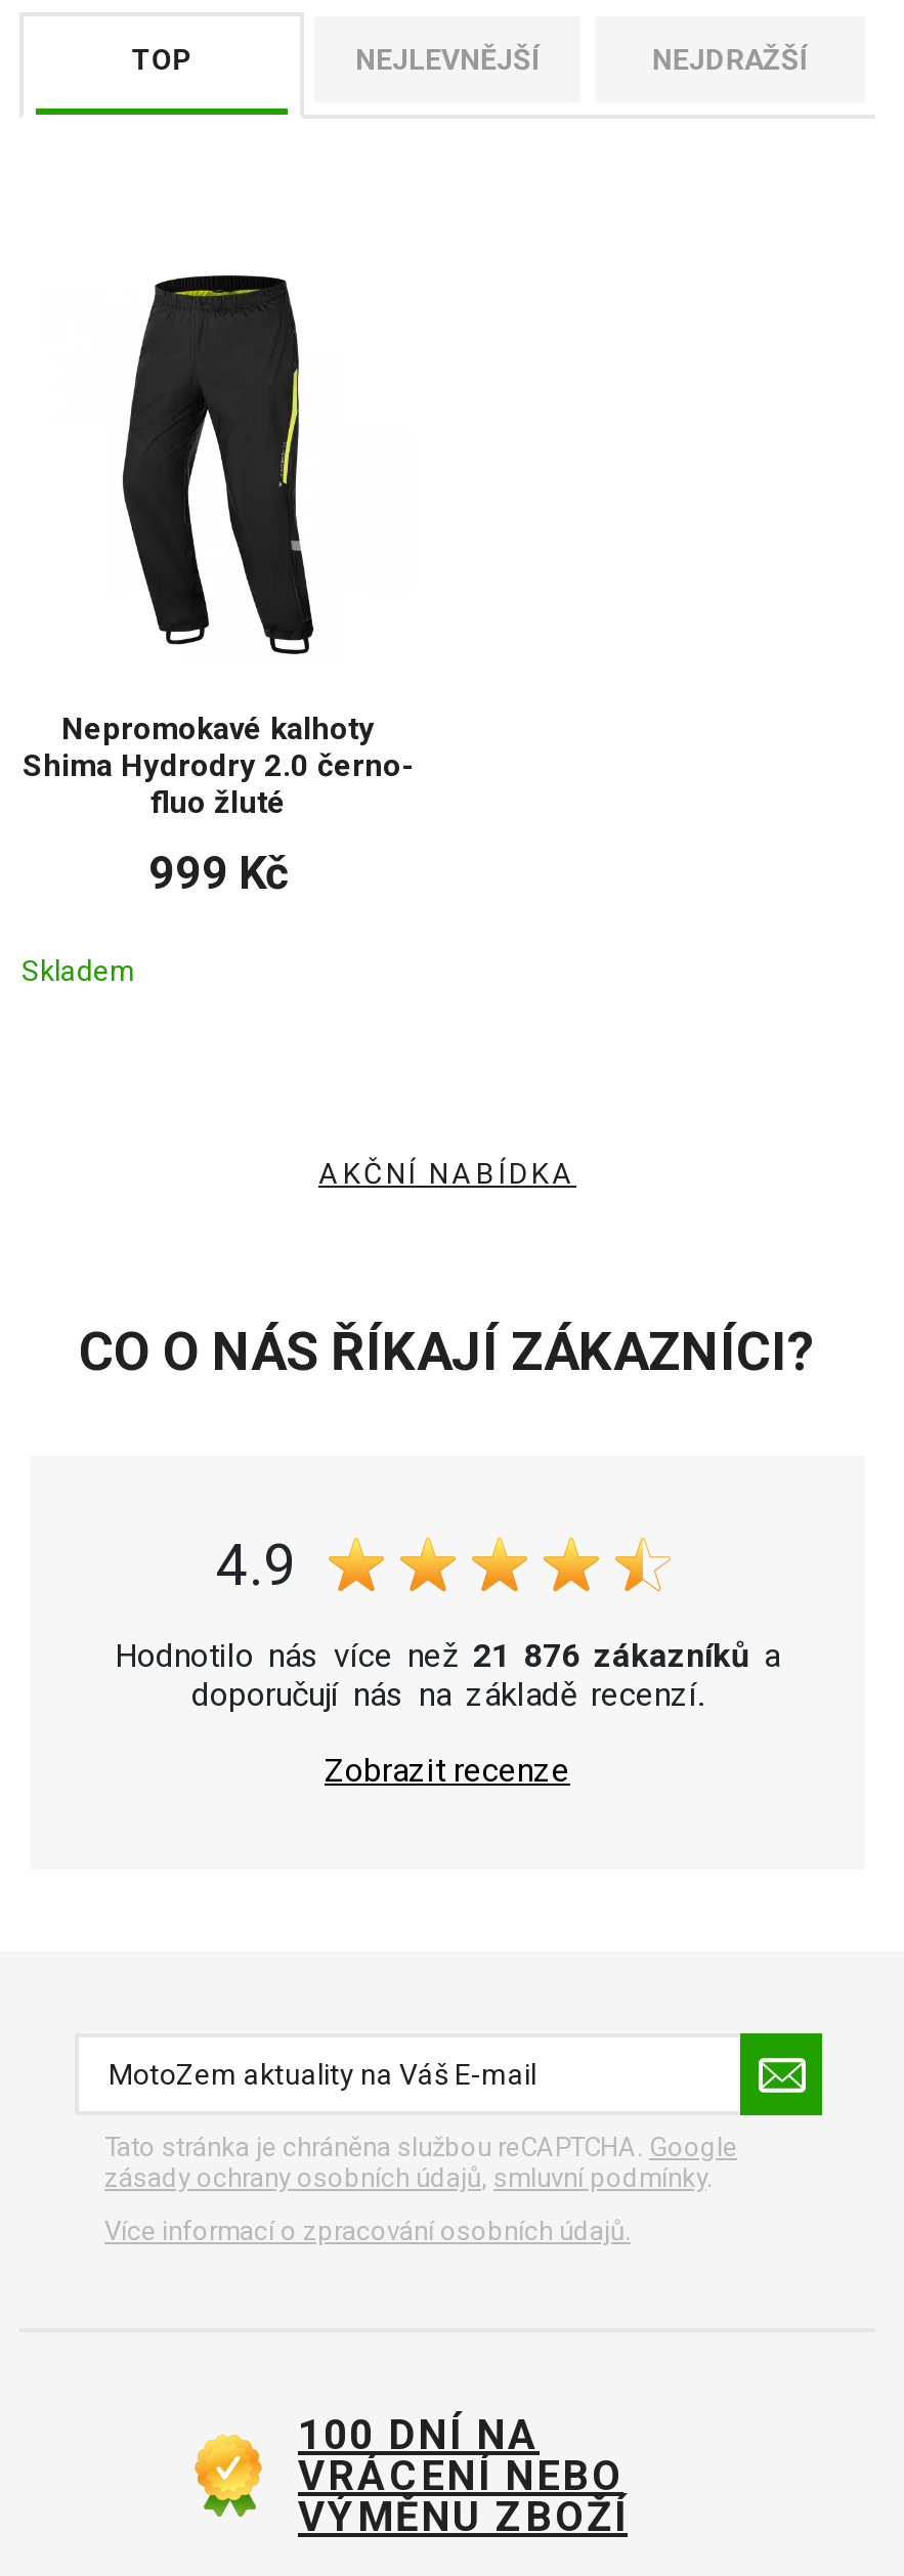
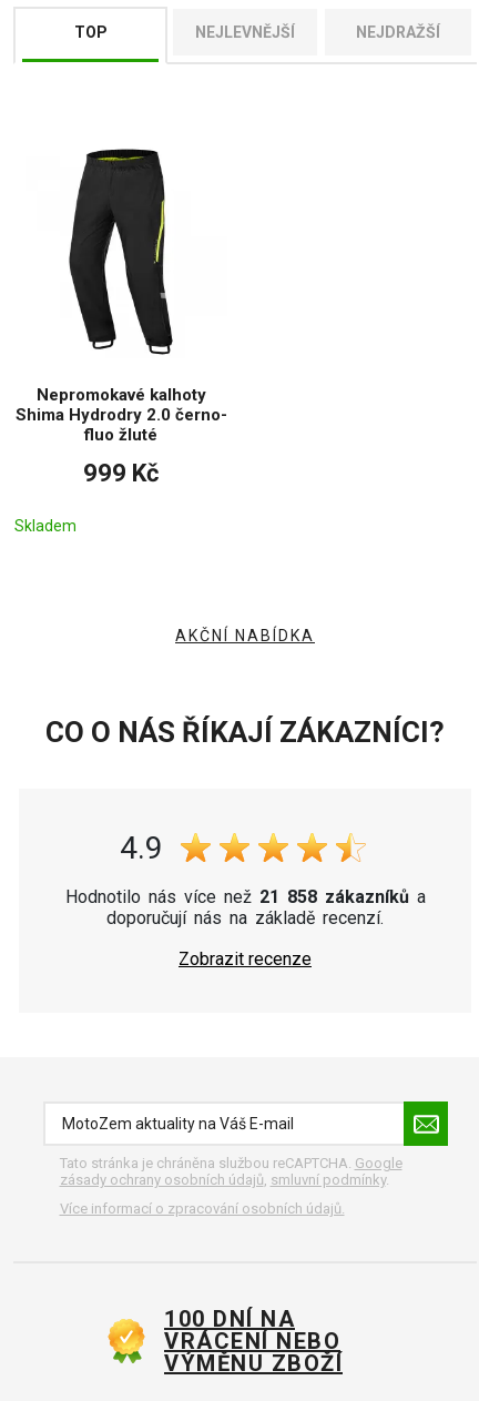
- Hodnotilo nás více než 21 876 zákazníků a
+ Hodnotilo nás více než 21 858 zákazníků a
